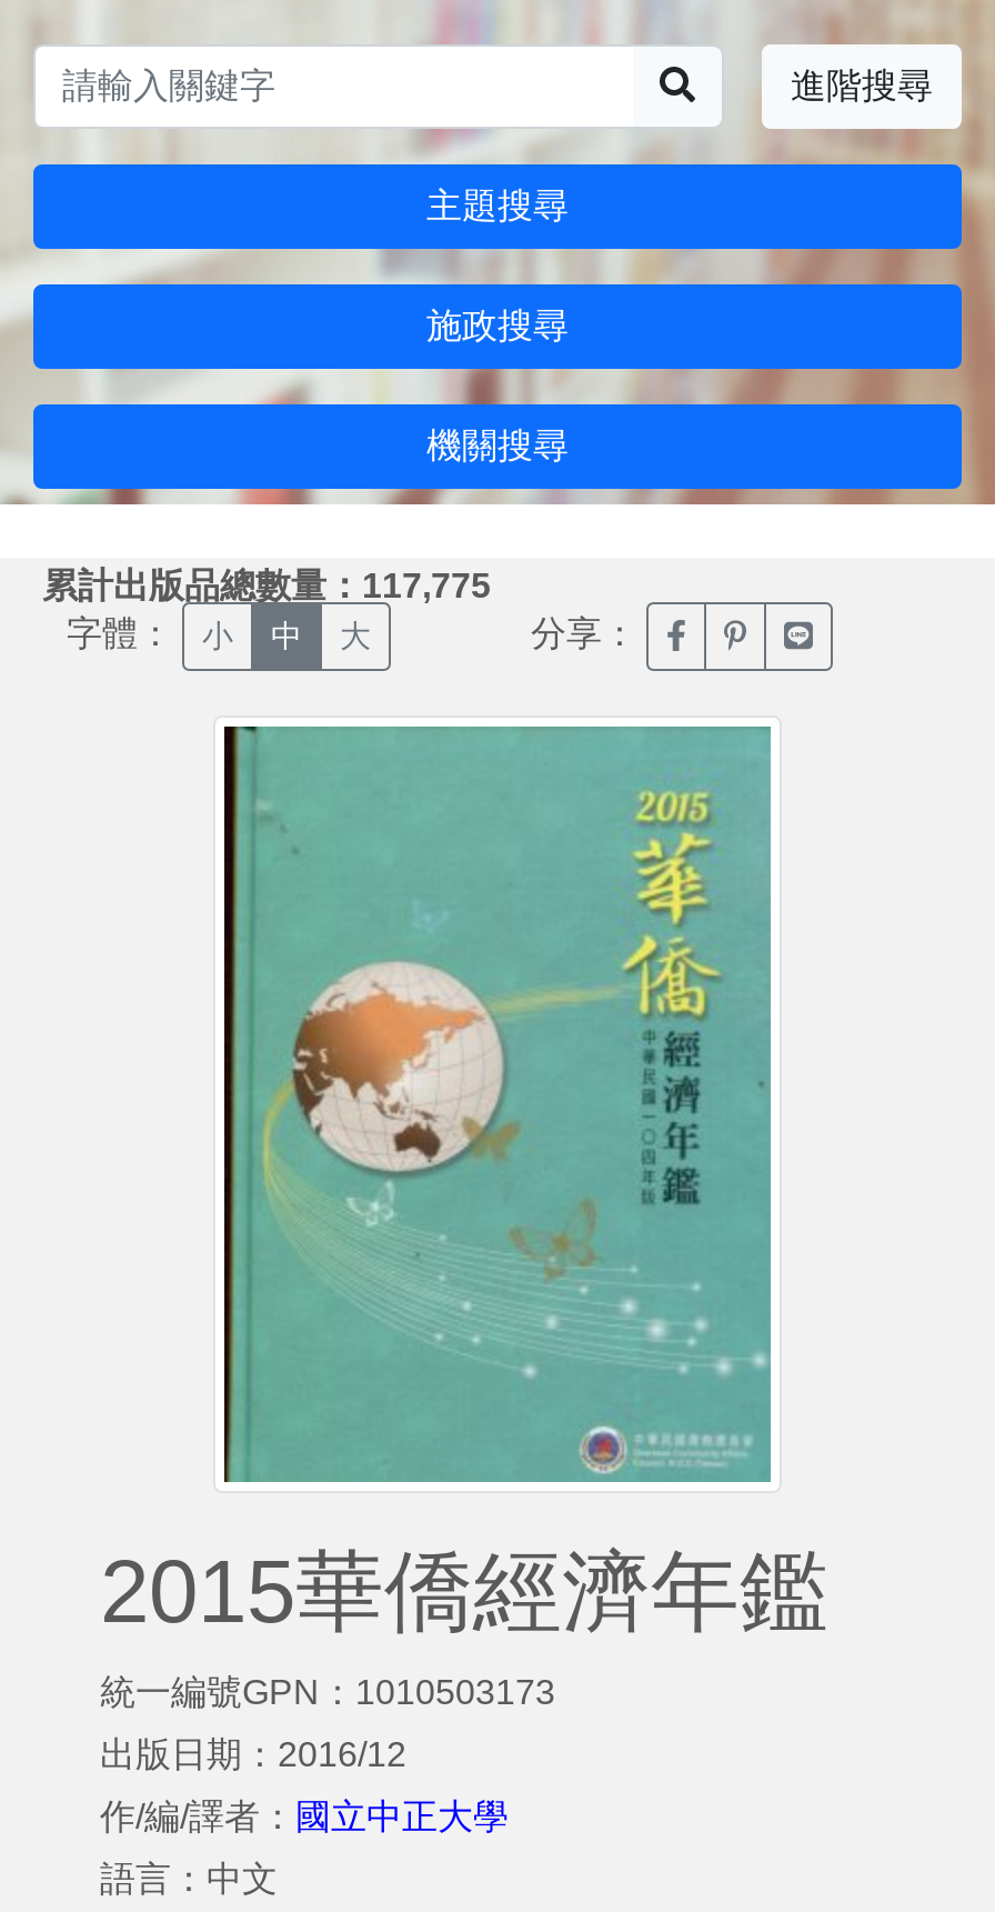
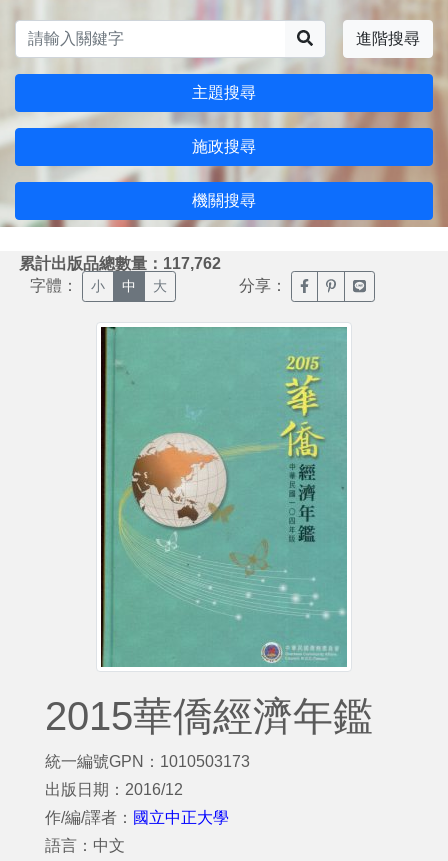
- 累計出版品總數量：117,775
+ 累計出版品總數量：117,762
